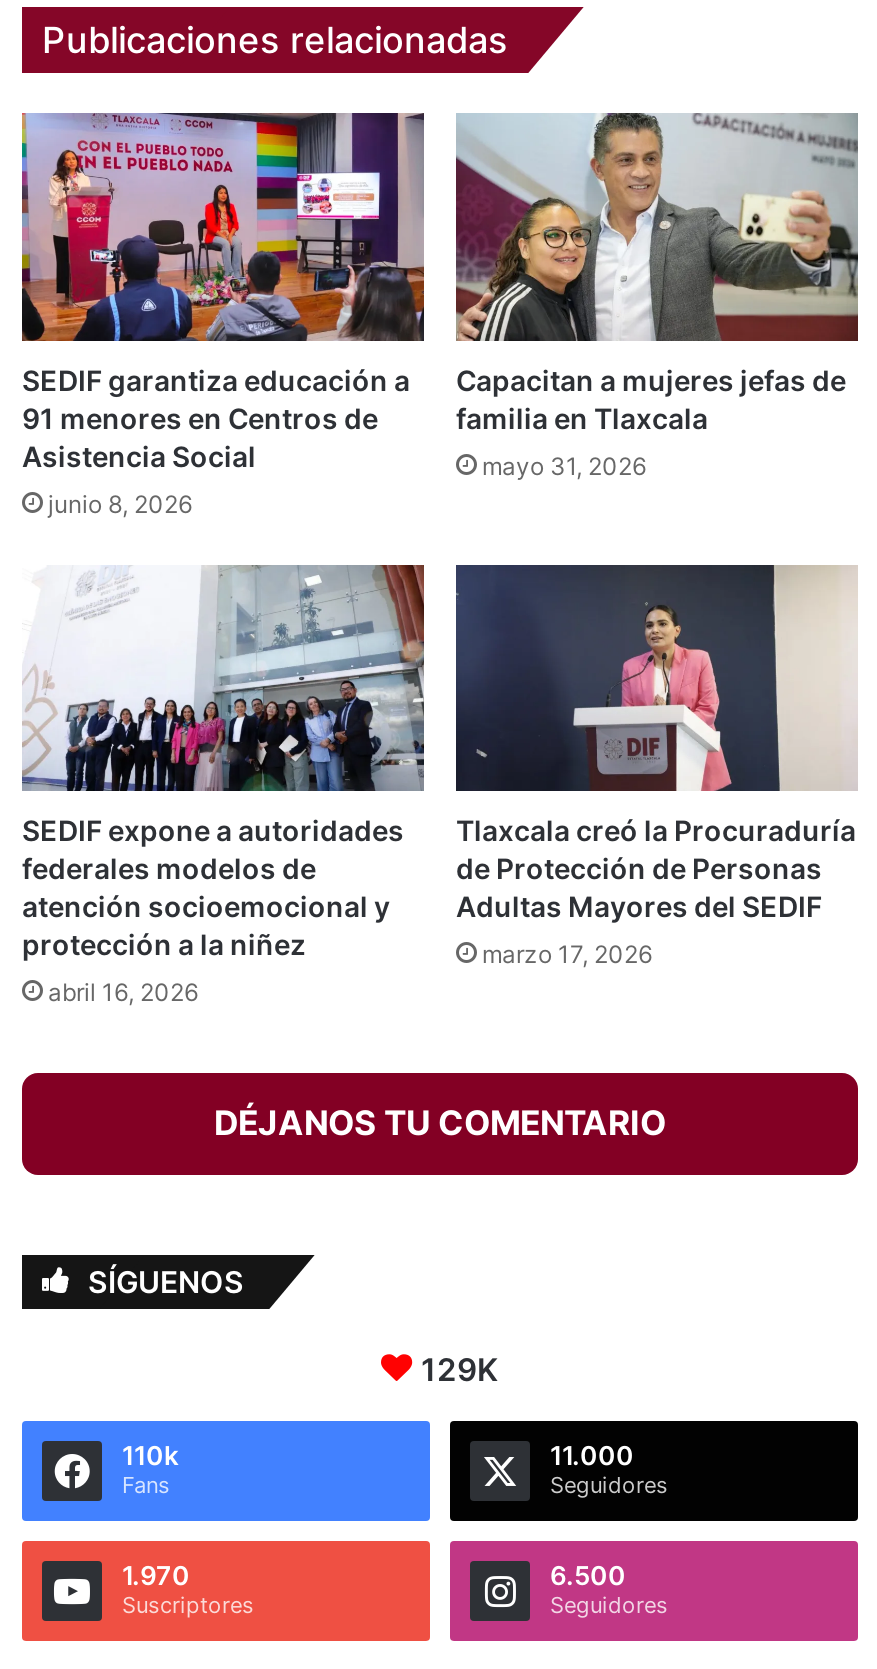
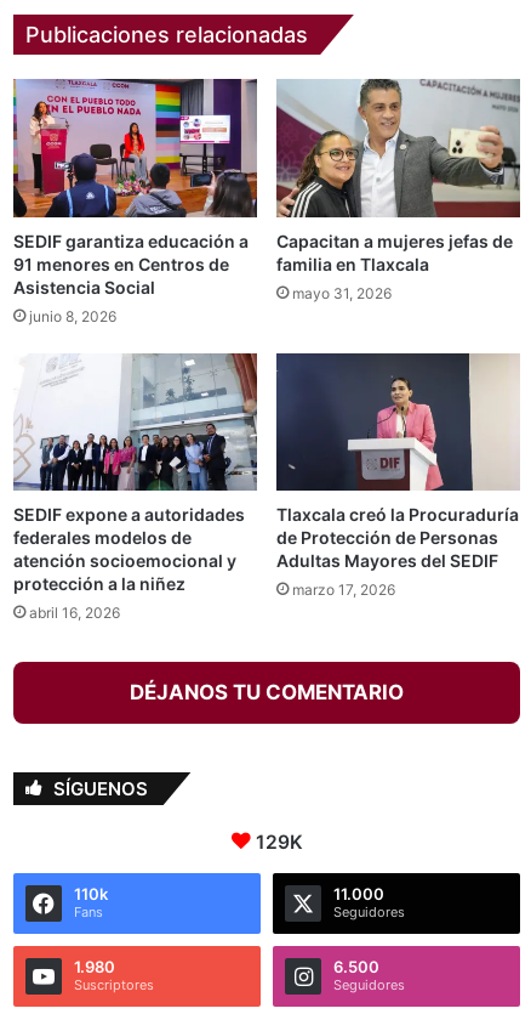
- 1.970
+ 1.980
